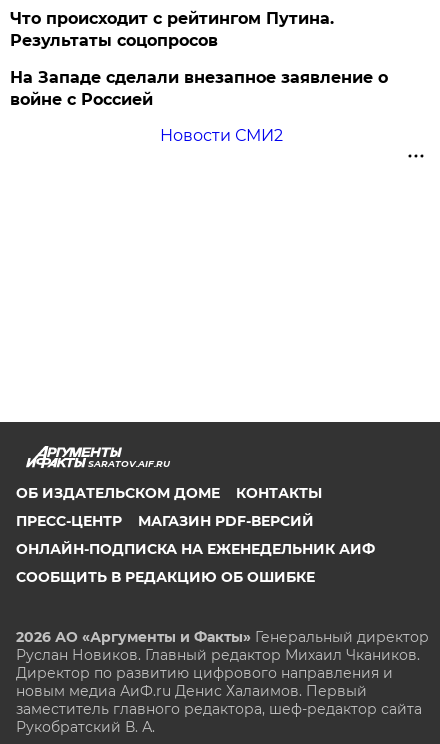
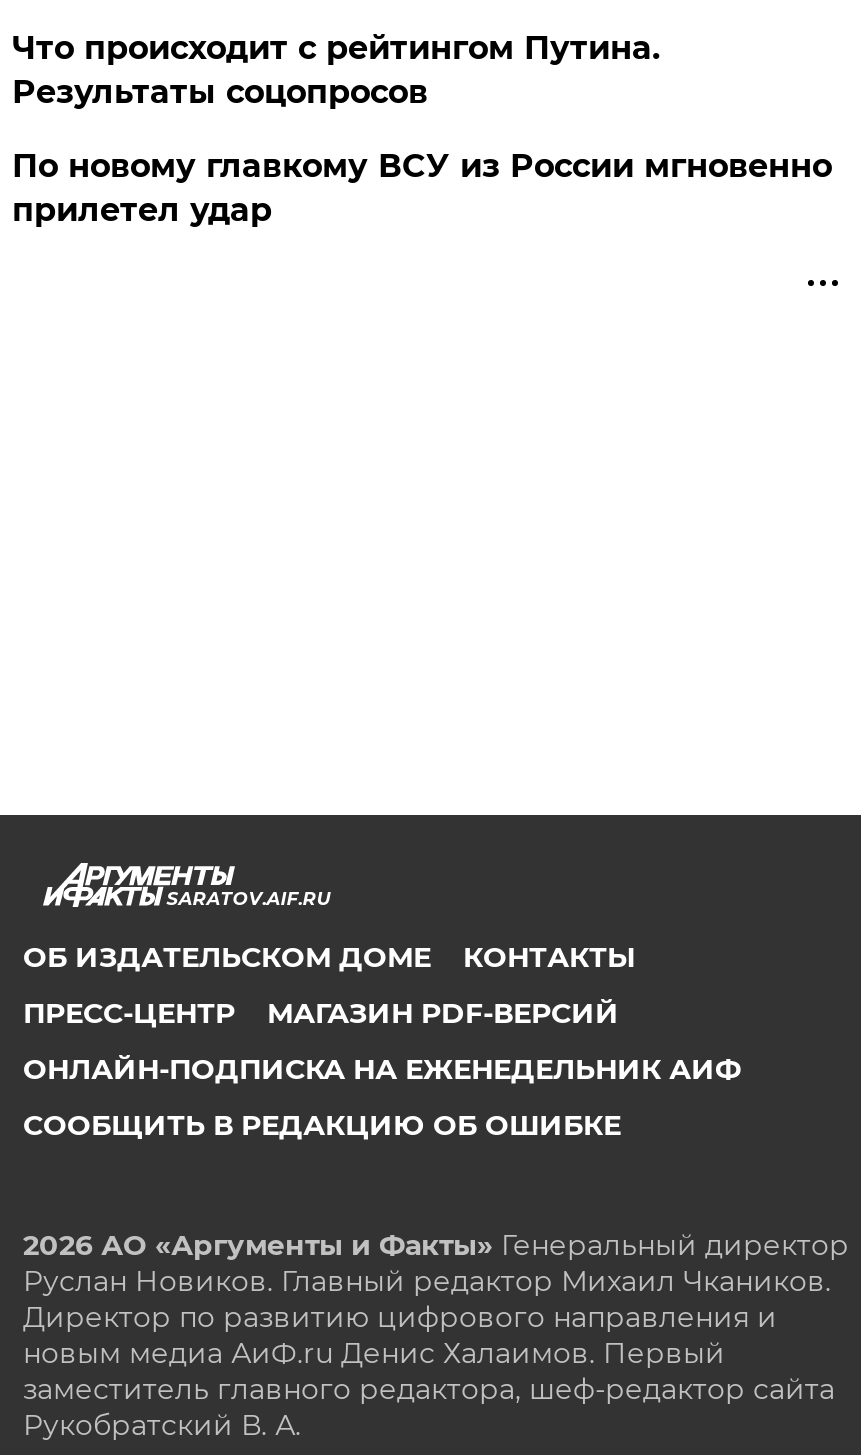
- На Западе сделали внезапное заявление о
- войне с Россией
- Новости СМИ2
+ По новому главкому ВСУ из России мгновенно
+ прилетел удар
